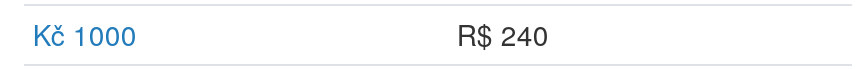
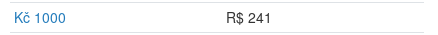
- R$ 240
+ R$ 241
